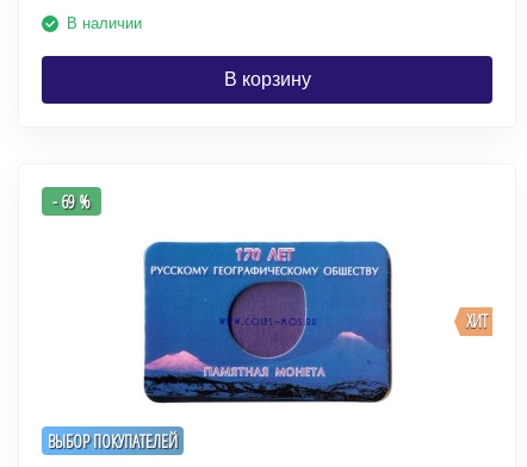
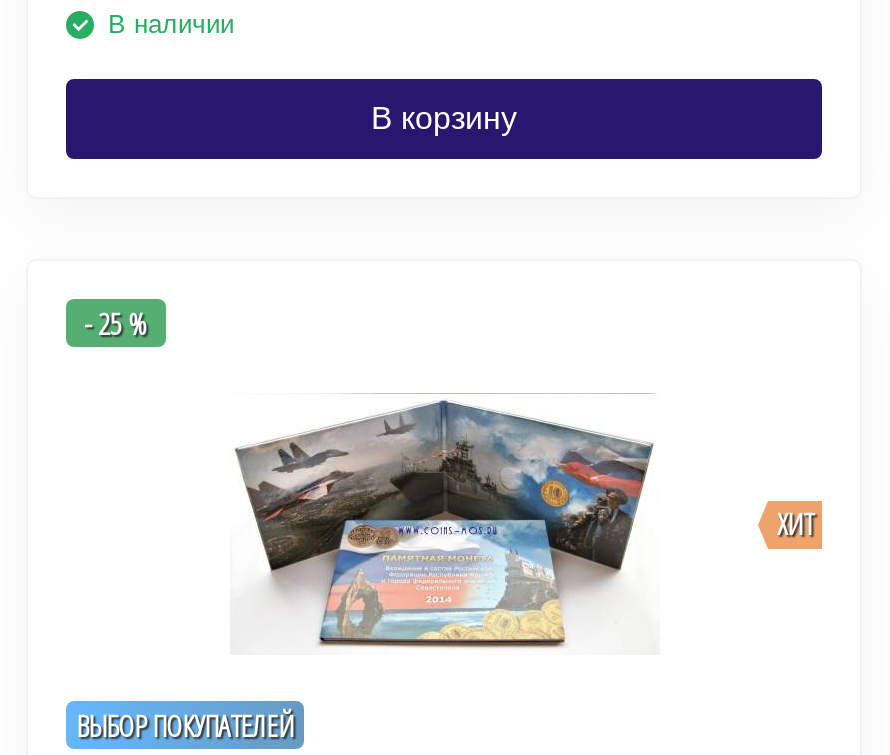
- - 69 %
+ - 25 %

- [image]
+ [image]
